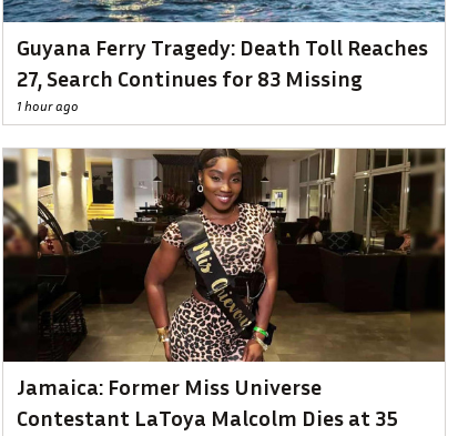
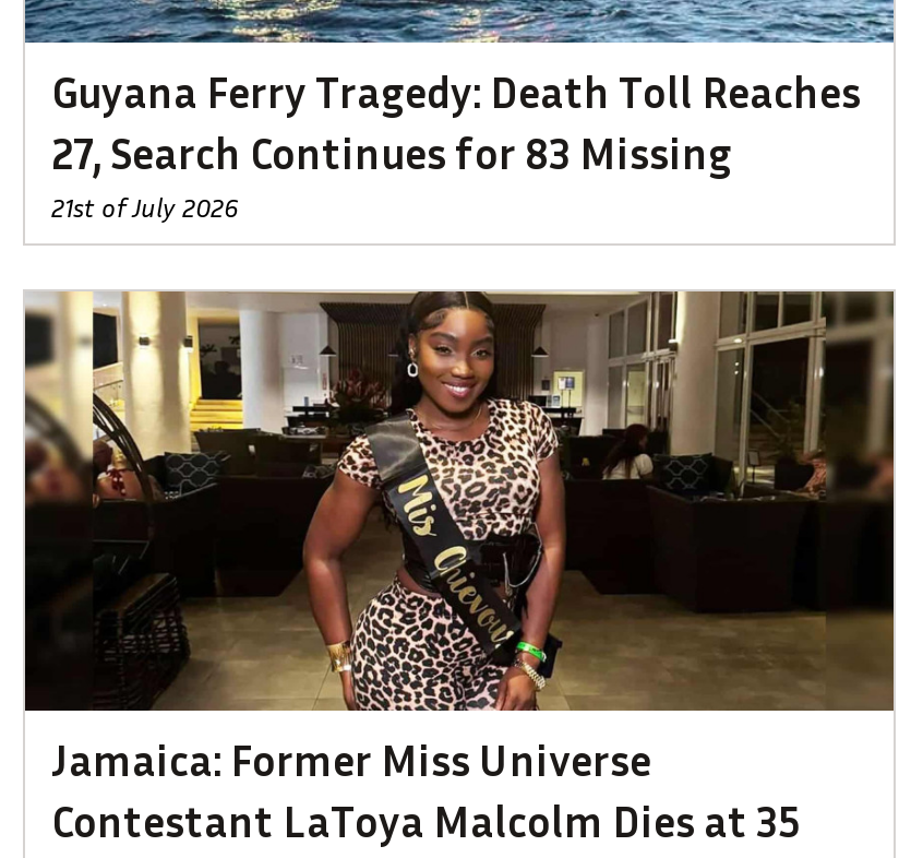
- 1 hour ago
+ 21st of July 2026
